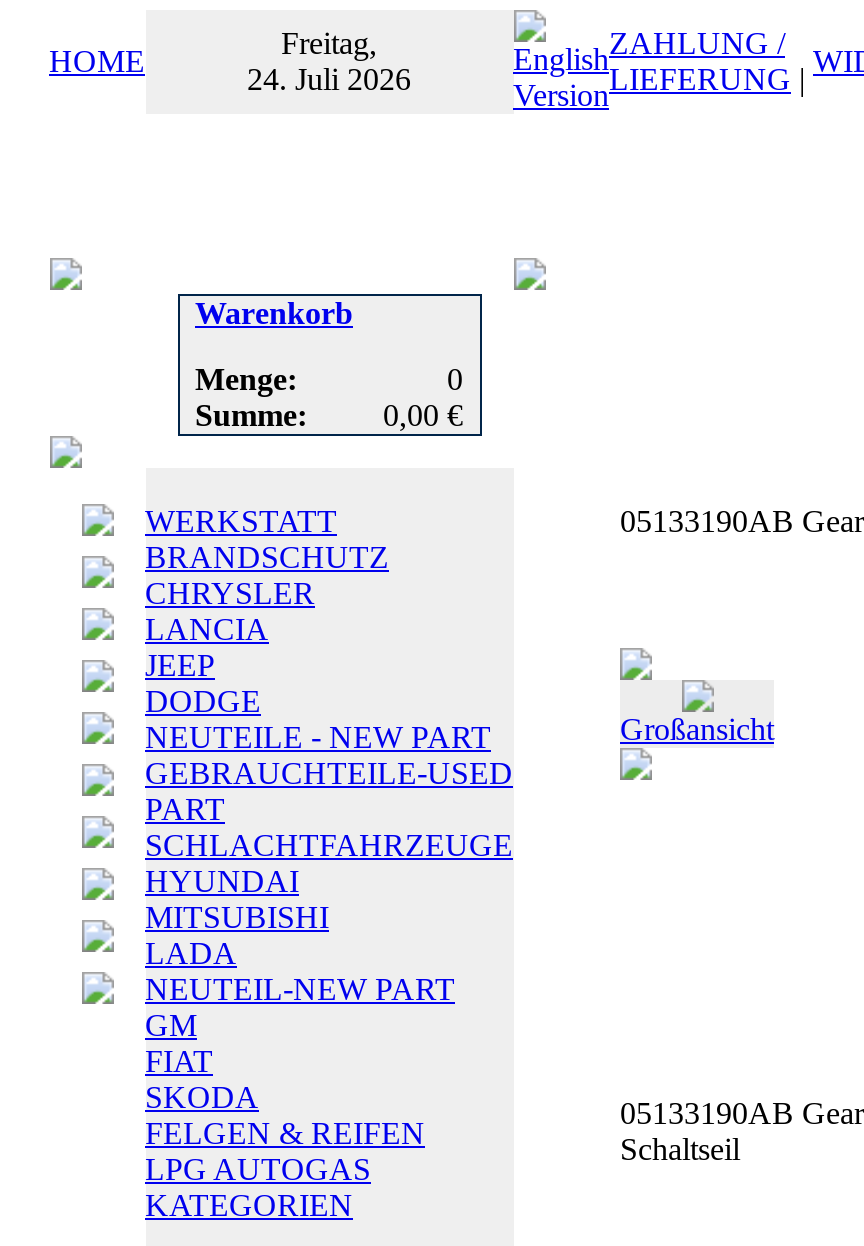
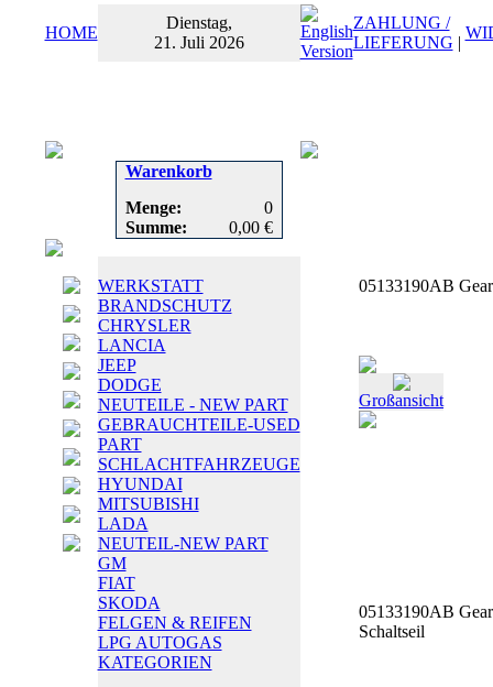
- Freitag,
- 24. Juli 2026
+ Dienstag,
+ 21. Juli 2026
